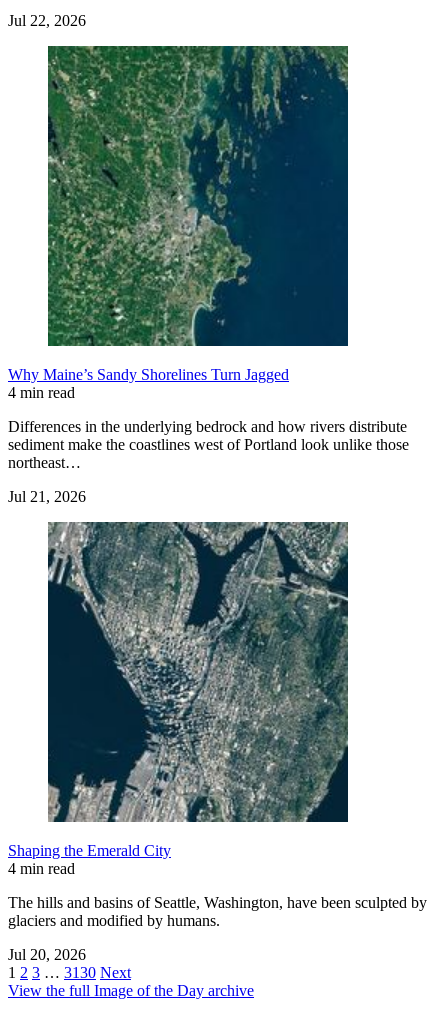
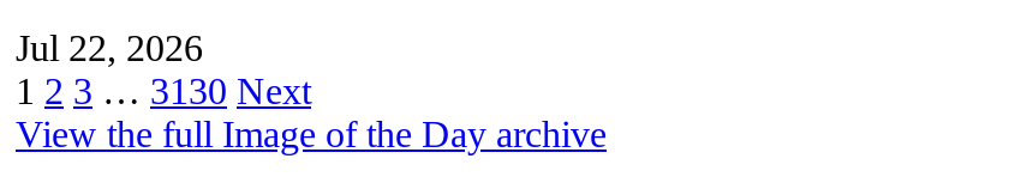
- [image]
- Why Maine’s Sandy Shorelines Turn Jagged
- 4 min read
- Differences in the underlying bedrock and how rivers distribute
- sediment make the coastlines west of Portland look unlike those
- northeast…
- Jul 21, 2026

- [image]
- Shaping the Emerald City
- 4 min read
- The hills and basins of Seattle, Washington, have been sculpted by
- glaciers and modified by humans.
- Jul 20, 2026
